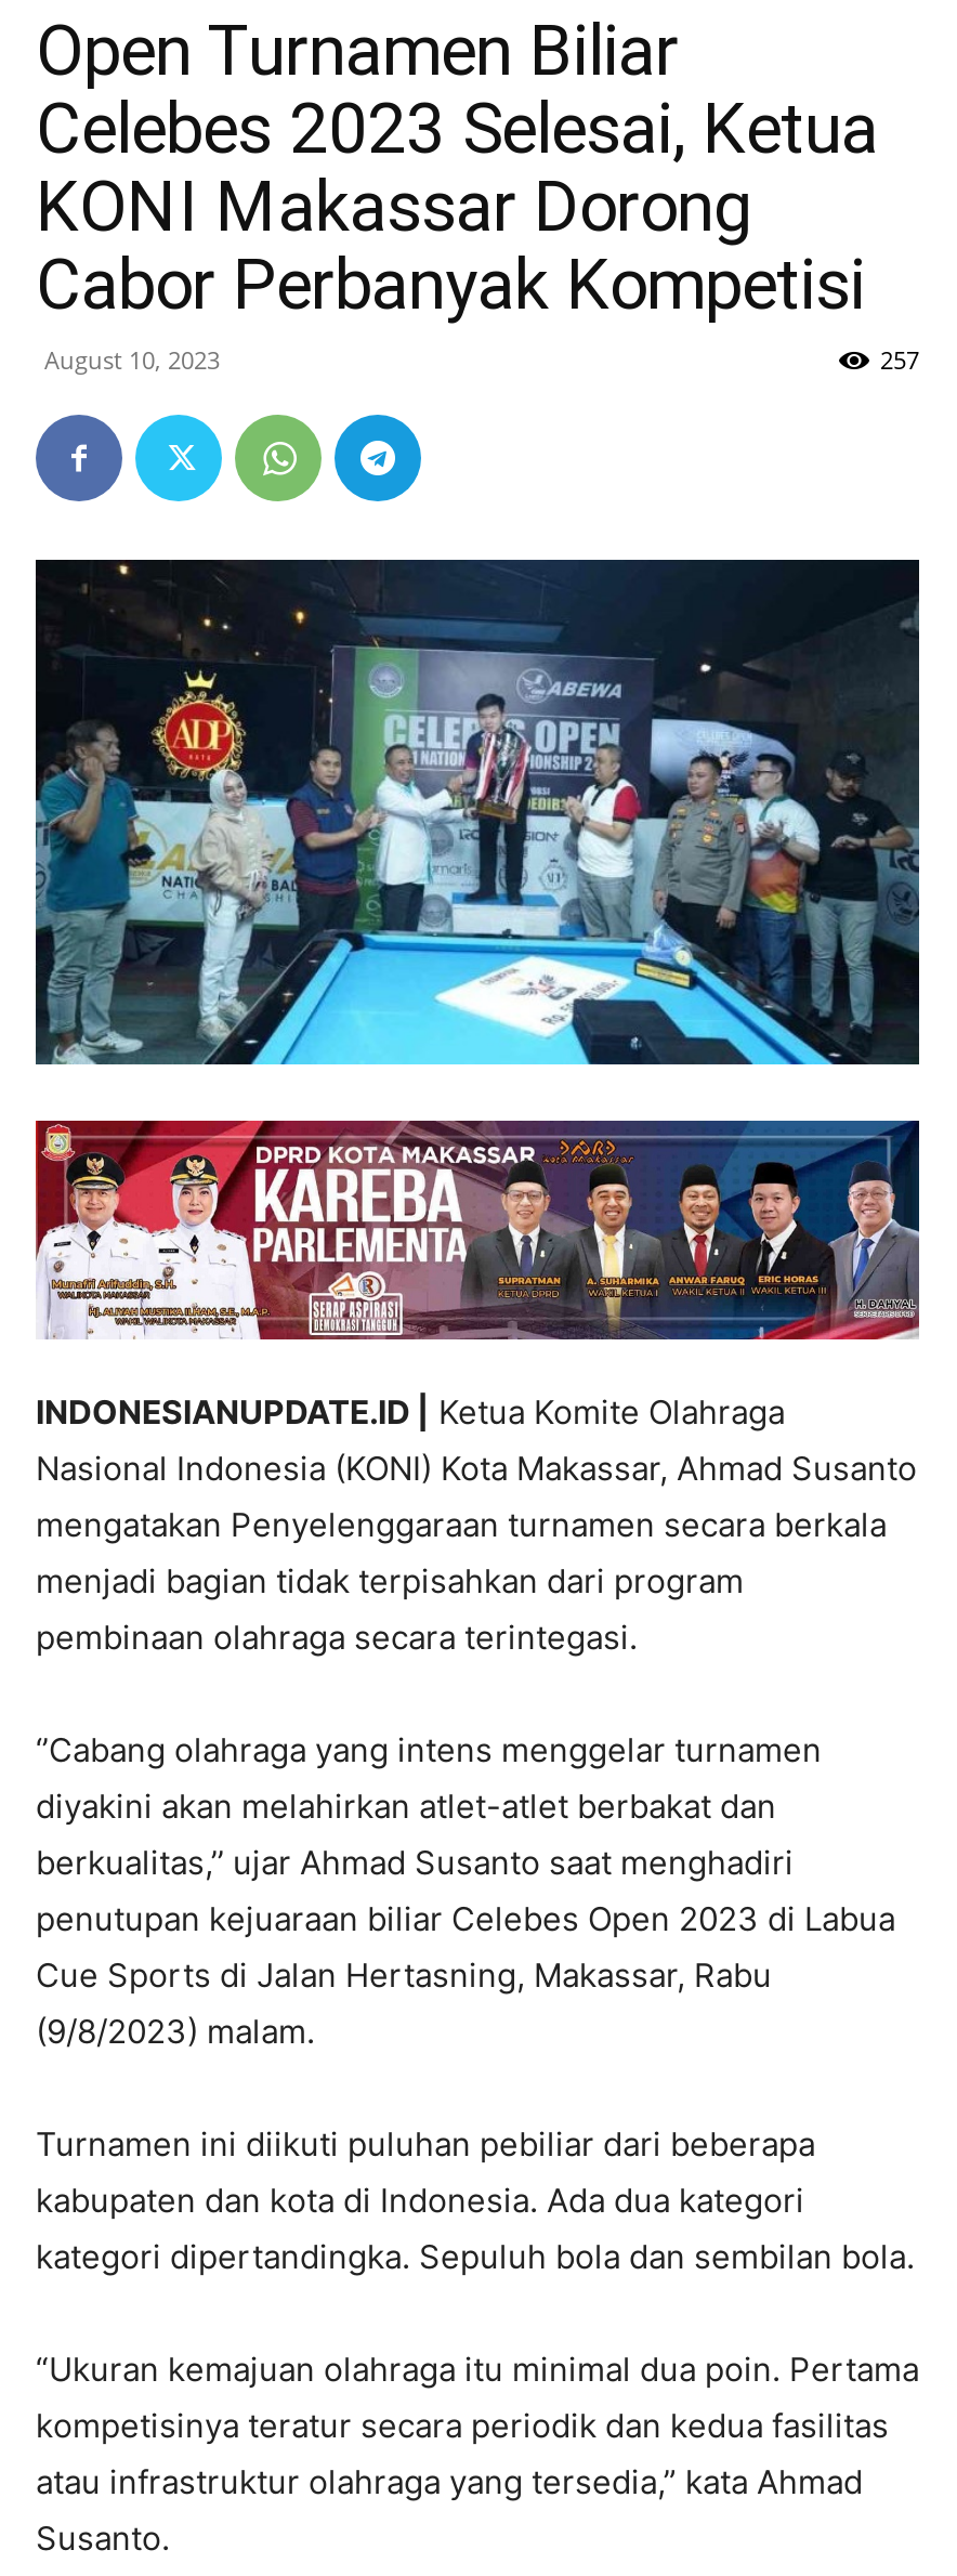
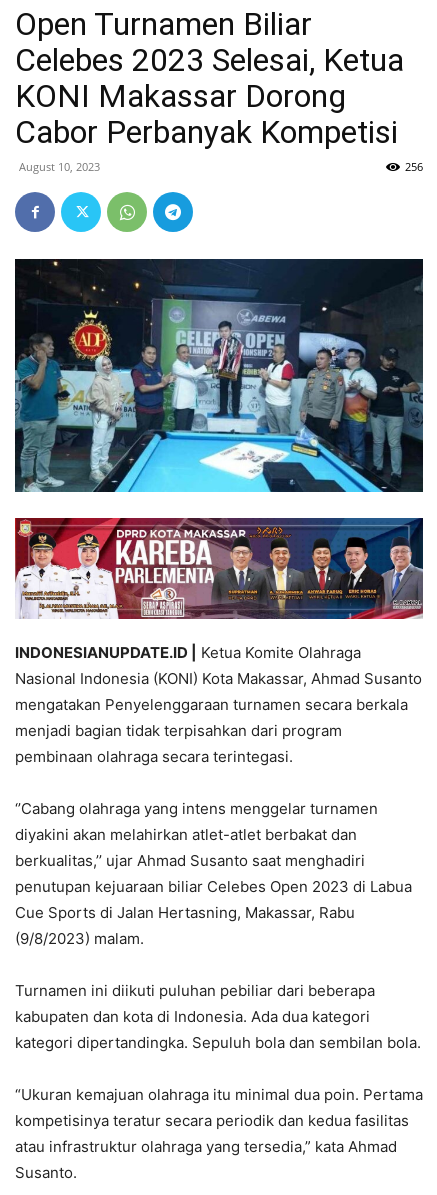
- 257
+ 256
